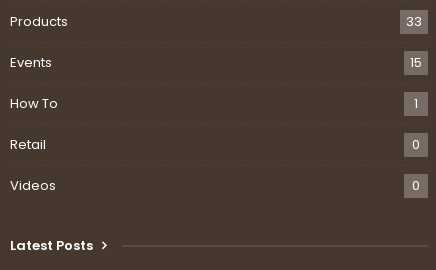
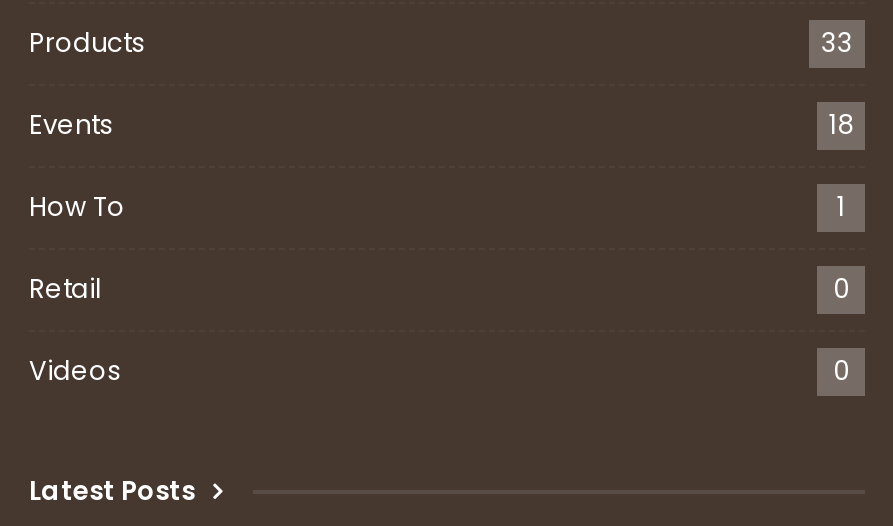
- 15
+ 18
